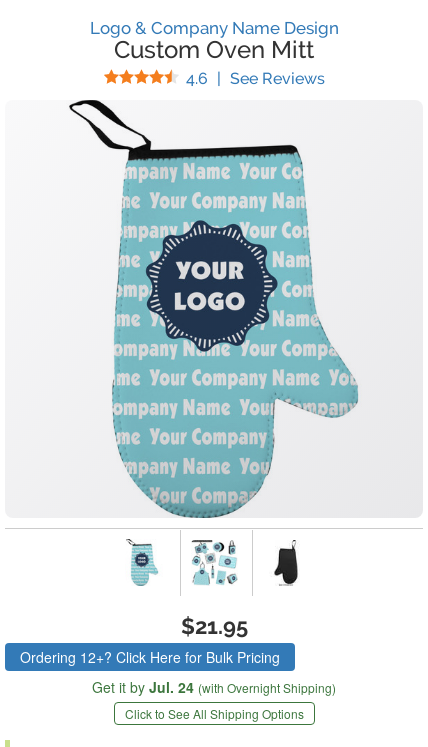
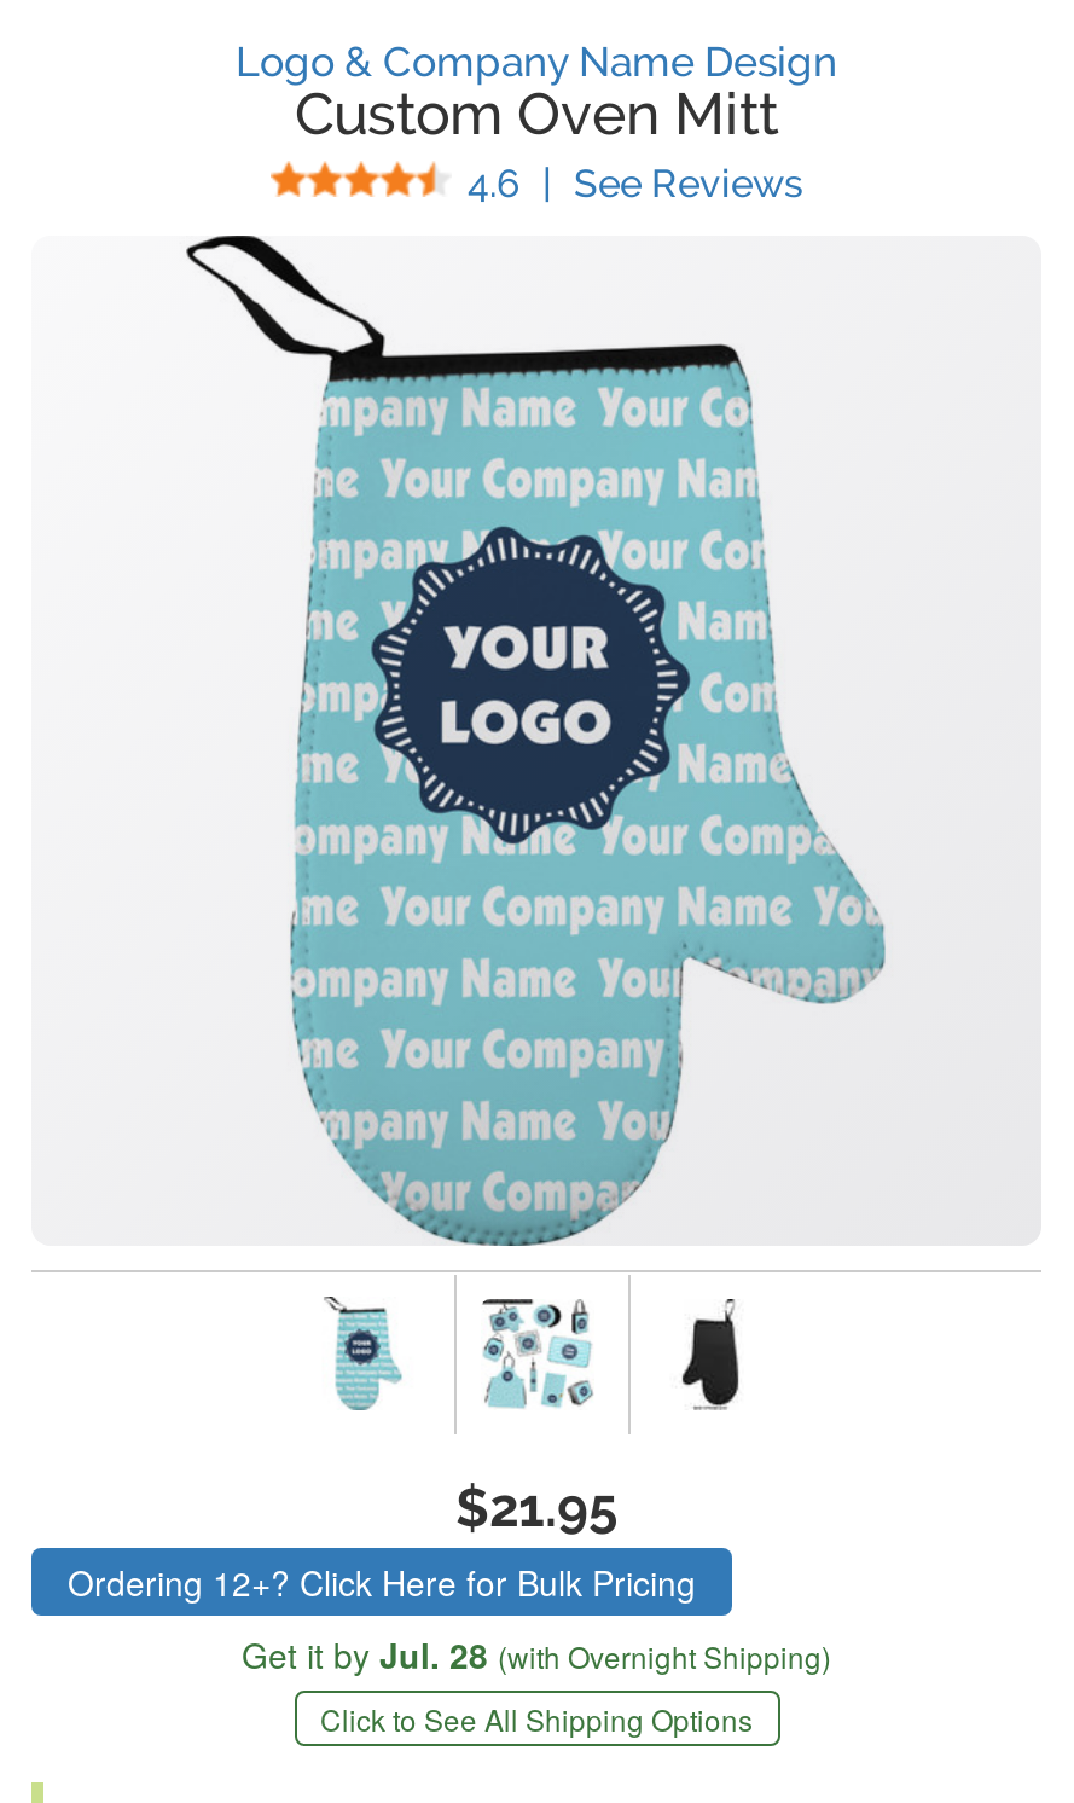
- Get it by Jul. 24 (with Overnight Shipping)
+ Get it by Jul. 28 (with Overnight Shipping)
